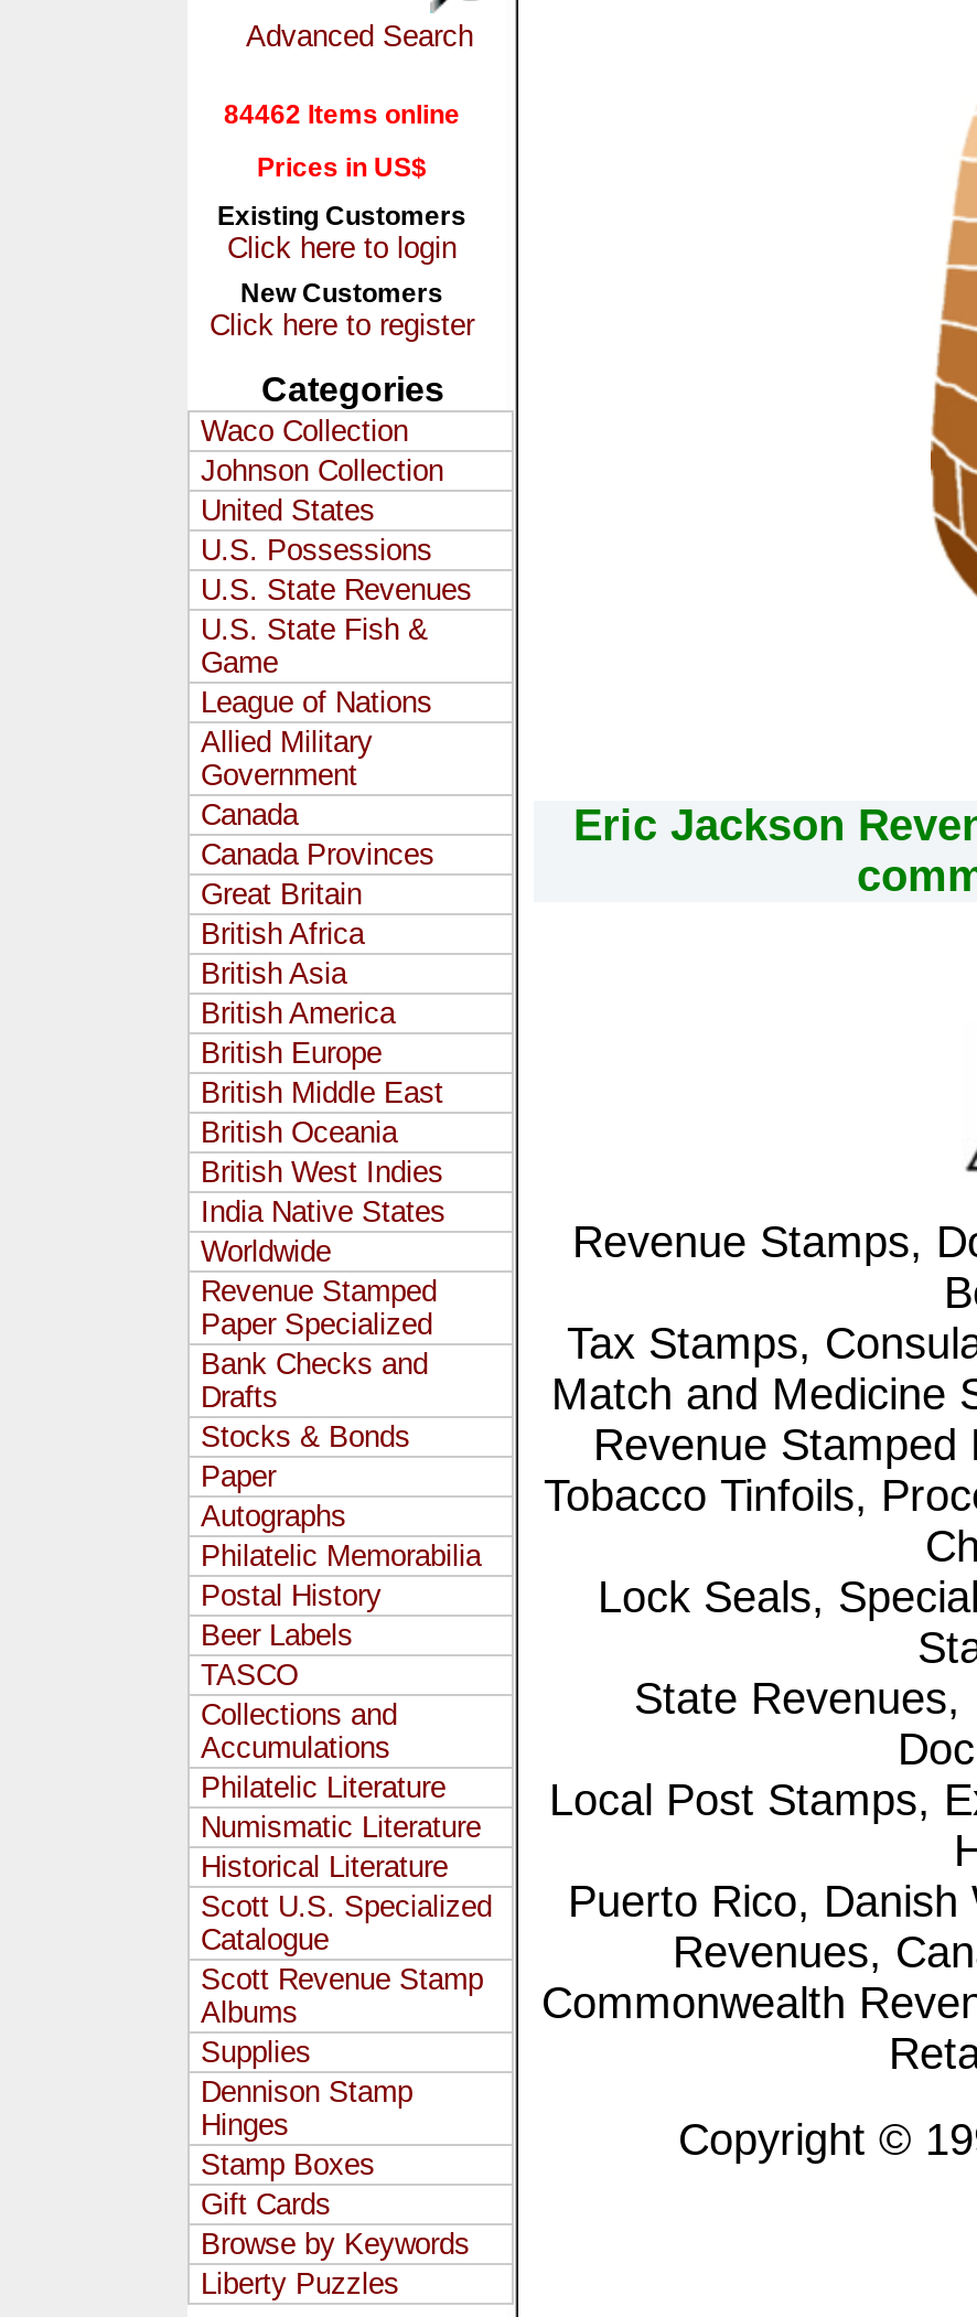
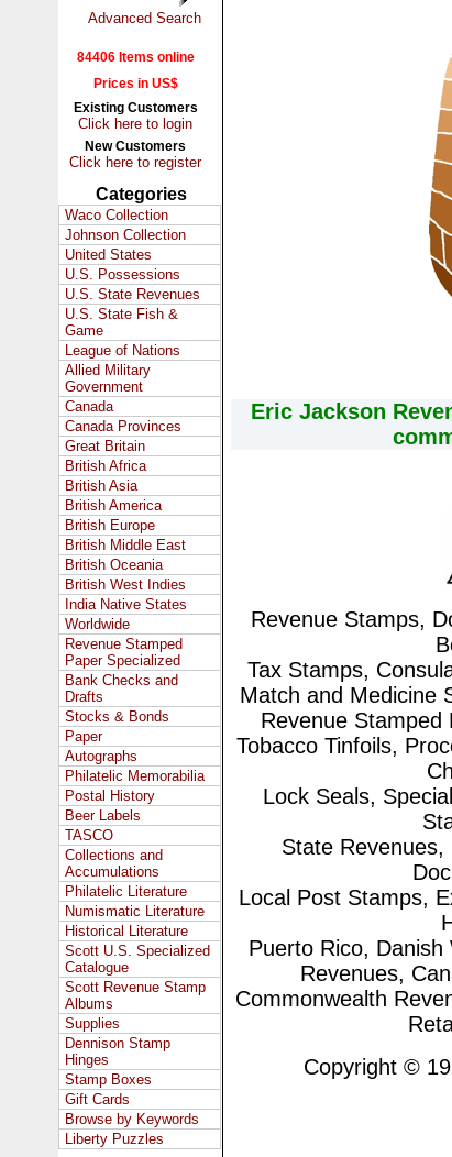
- 84462 Items online
+ 84406 Items online
